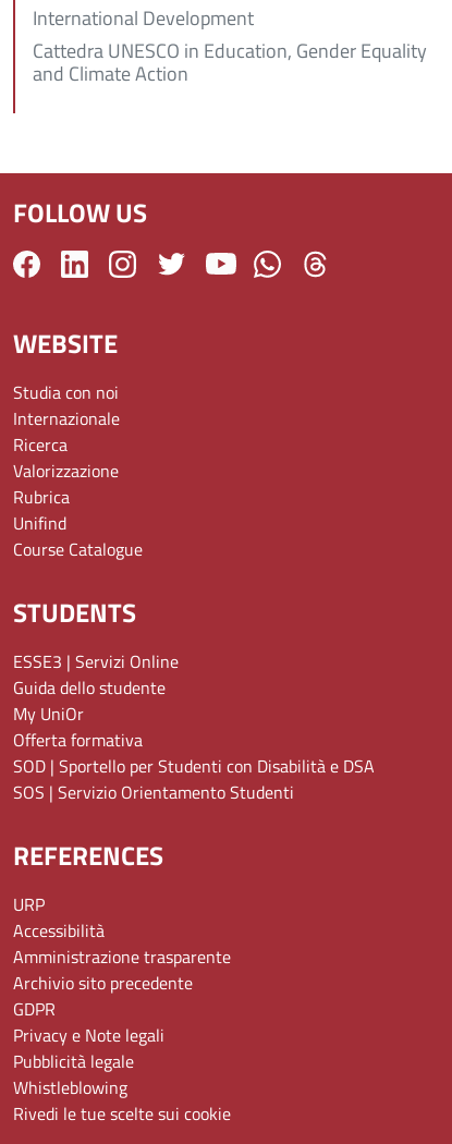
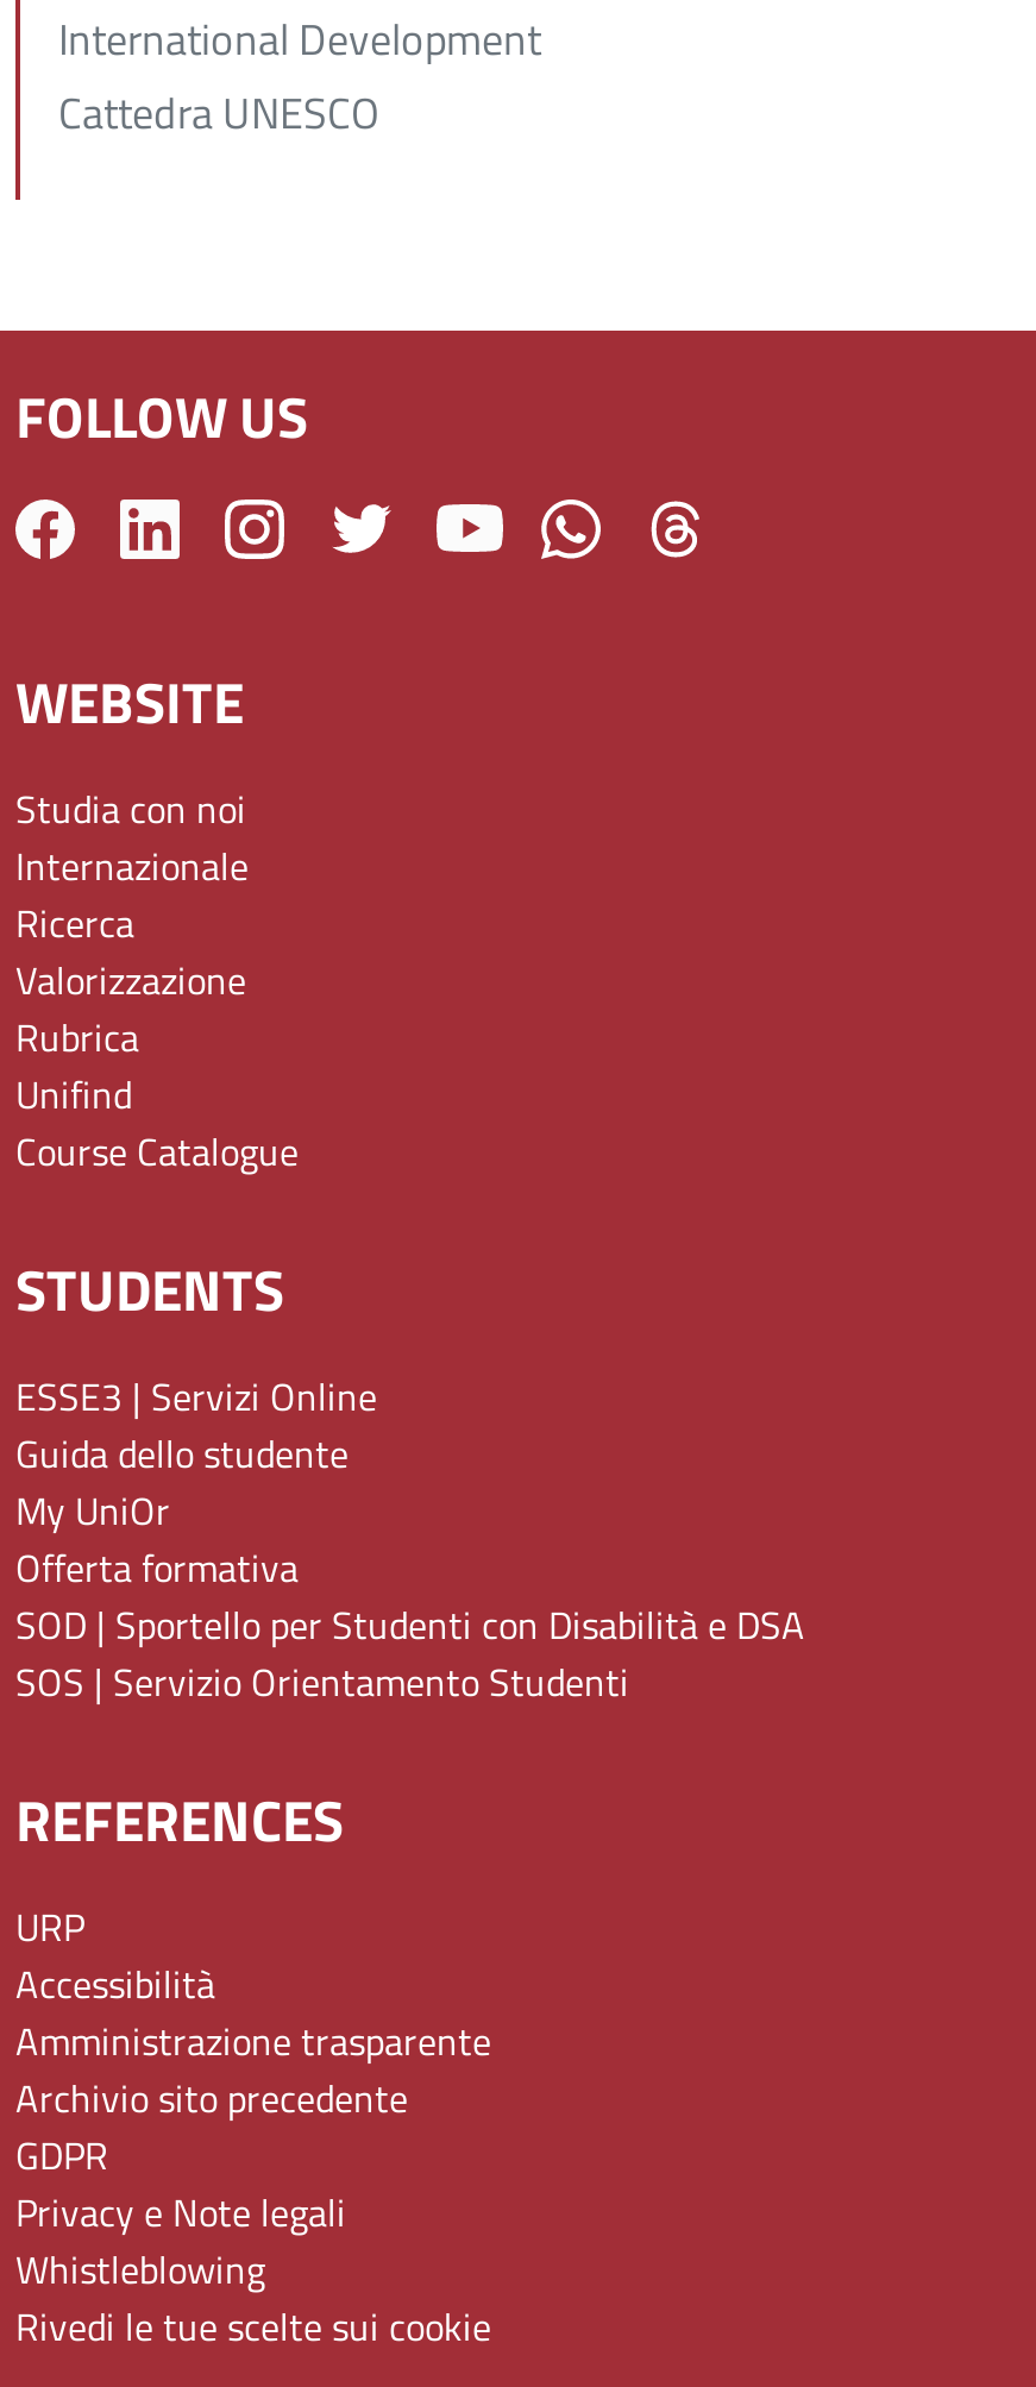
- Cattedra UNESCO in Education, Gender Equality
- and Climate Action
+ Cattedra UNESCO

- Pubblicità legale
